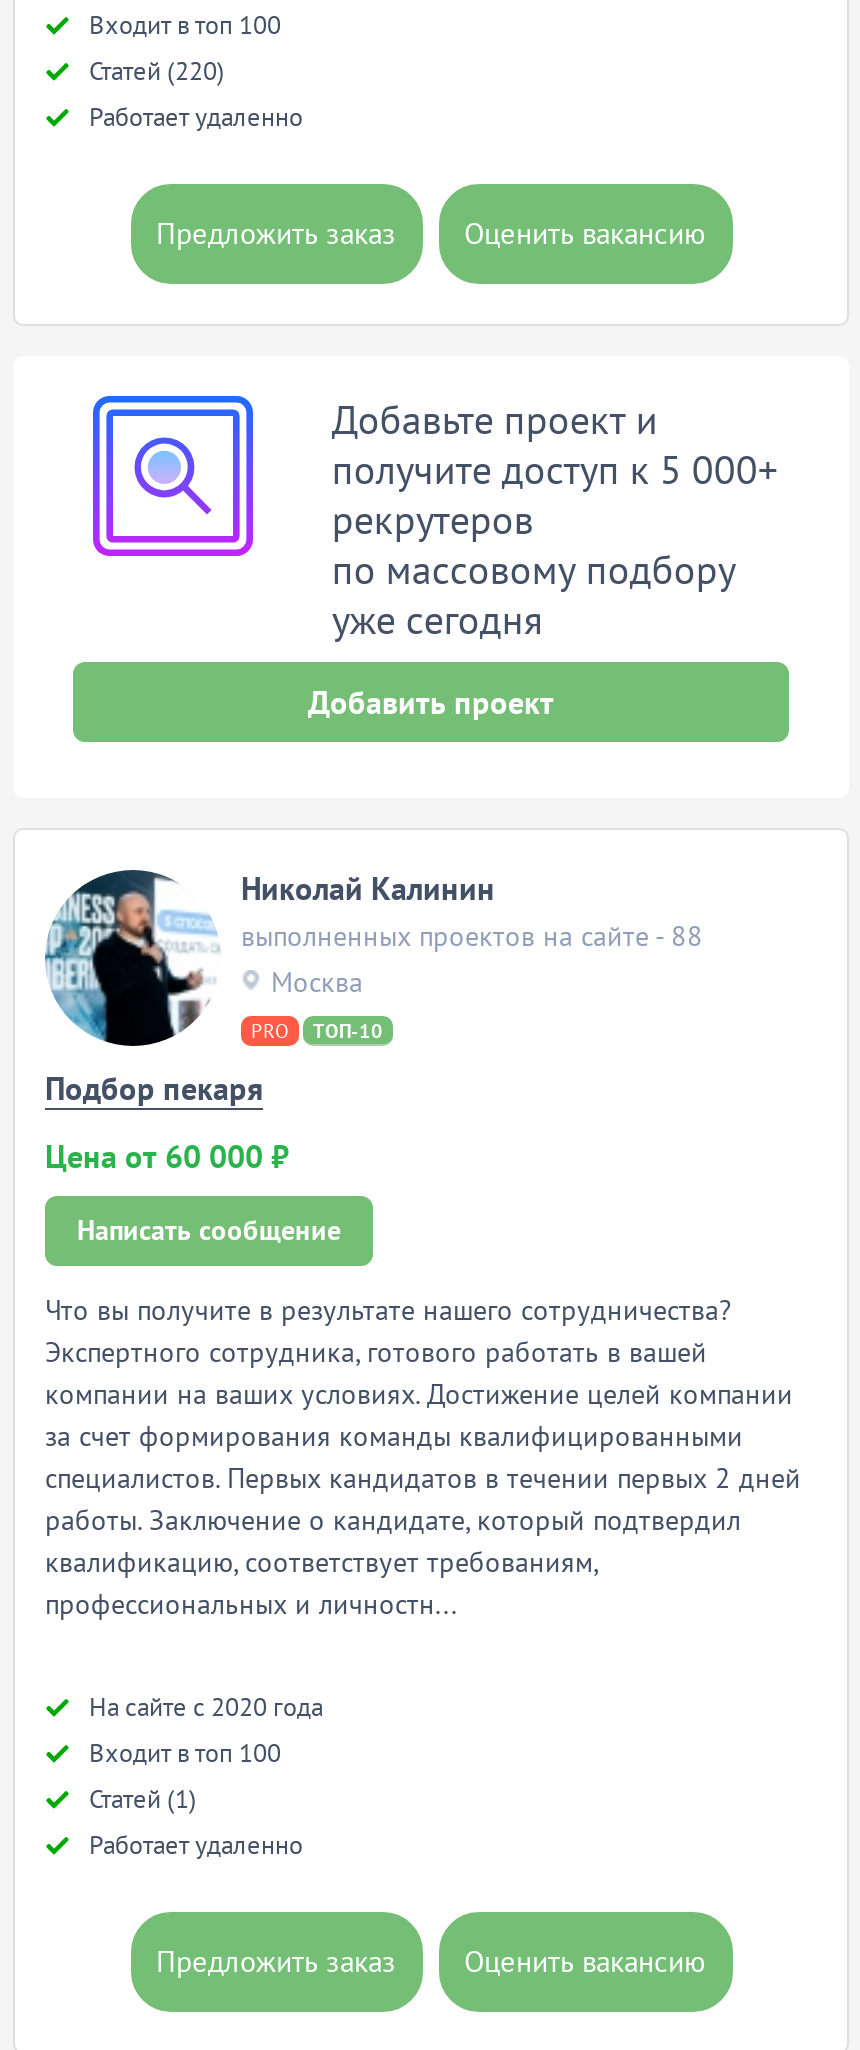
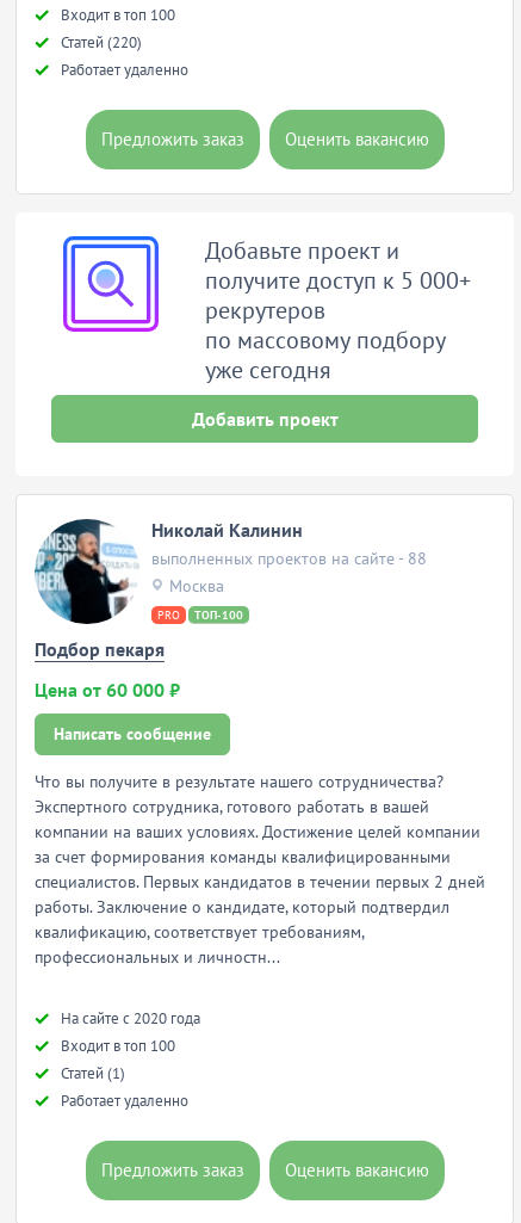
- PRO ТОП-10
+ PRO ТОП-100
